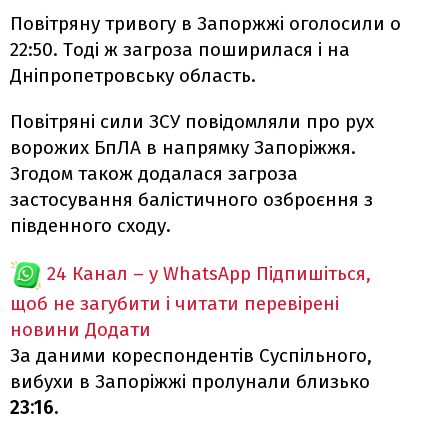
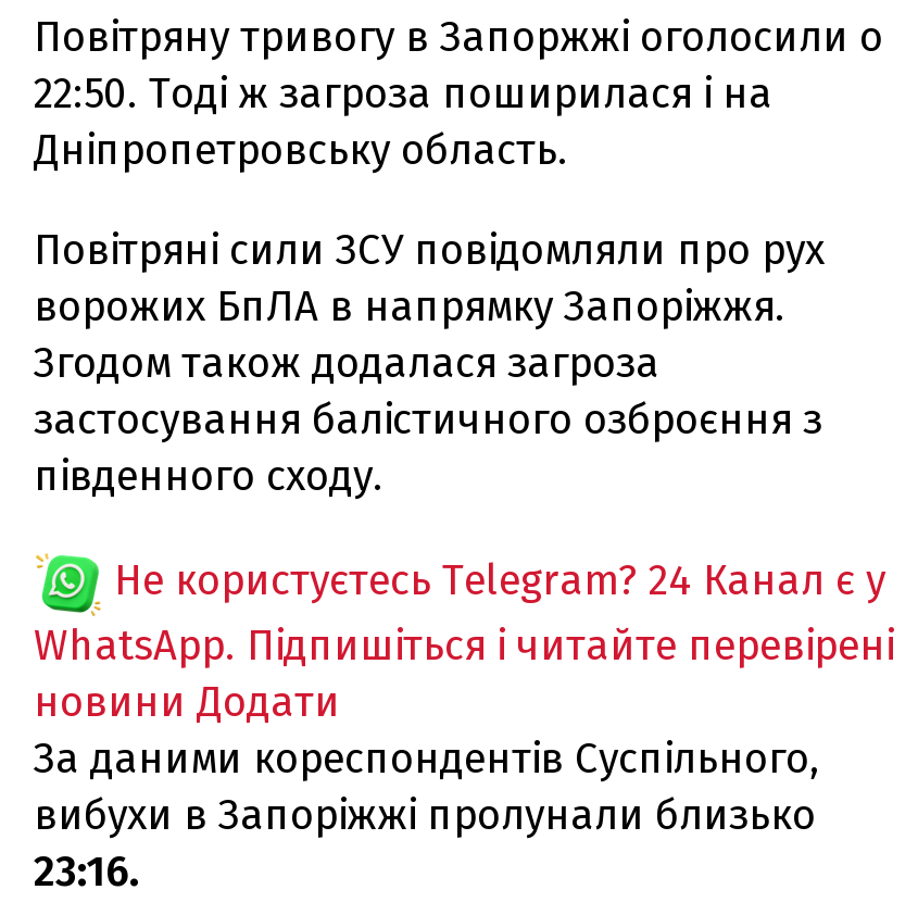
- 24 Канал – у WhatsApp Підпишіться,
- щоб не загубити і читати перевірені
+ Не користуєтесь Telegram? 24 Канал є у
+ WhatsApp. Підпишіться і читайте перевірені
